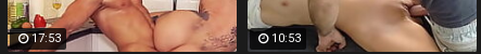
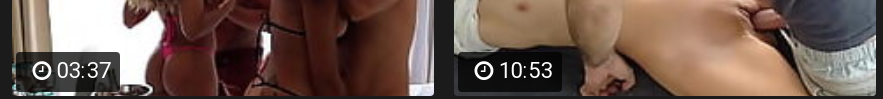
- 17:53
+ 03:37
